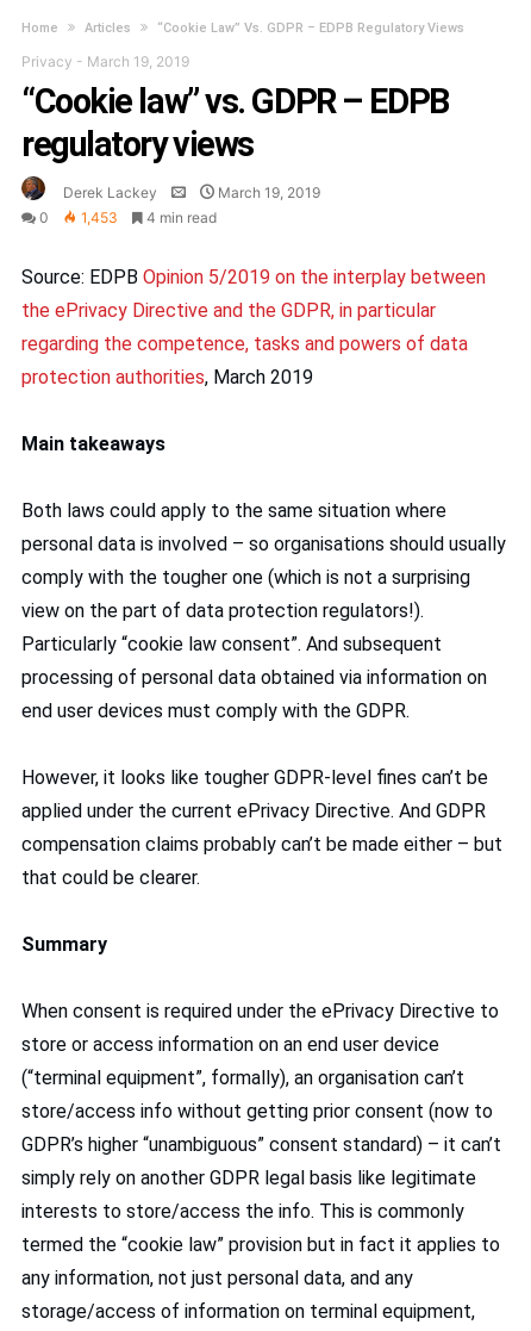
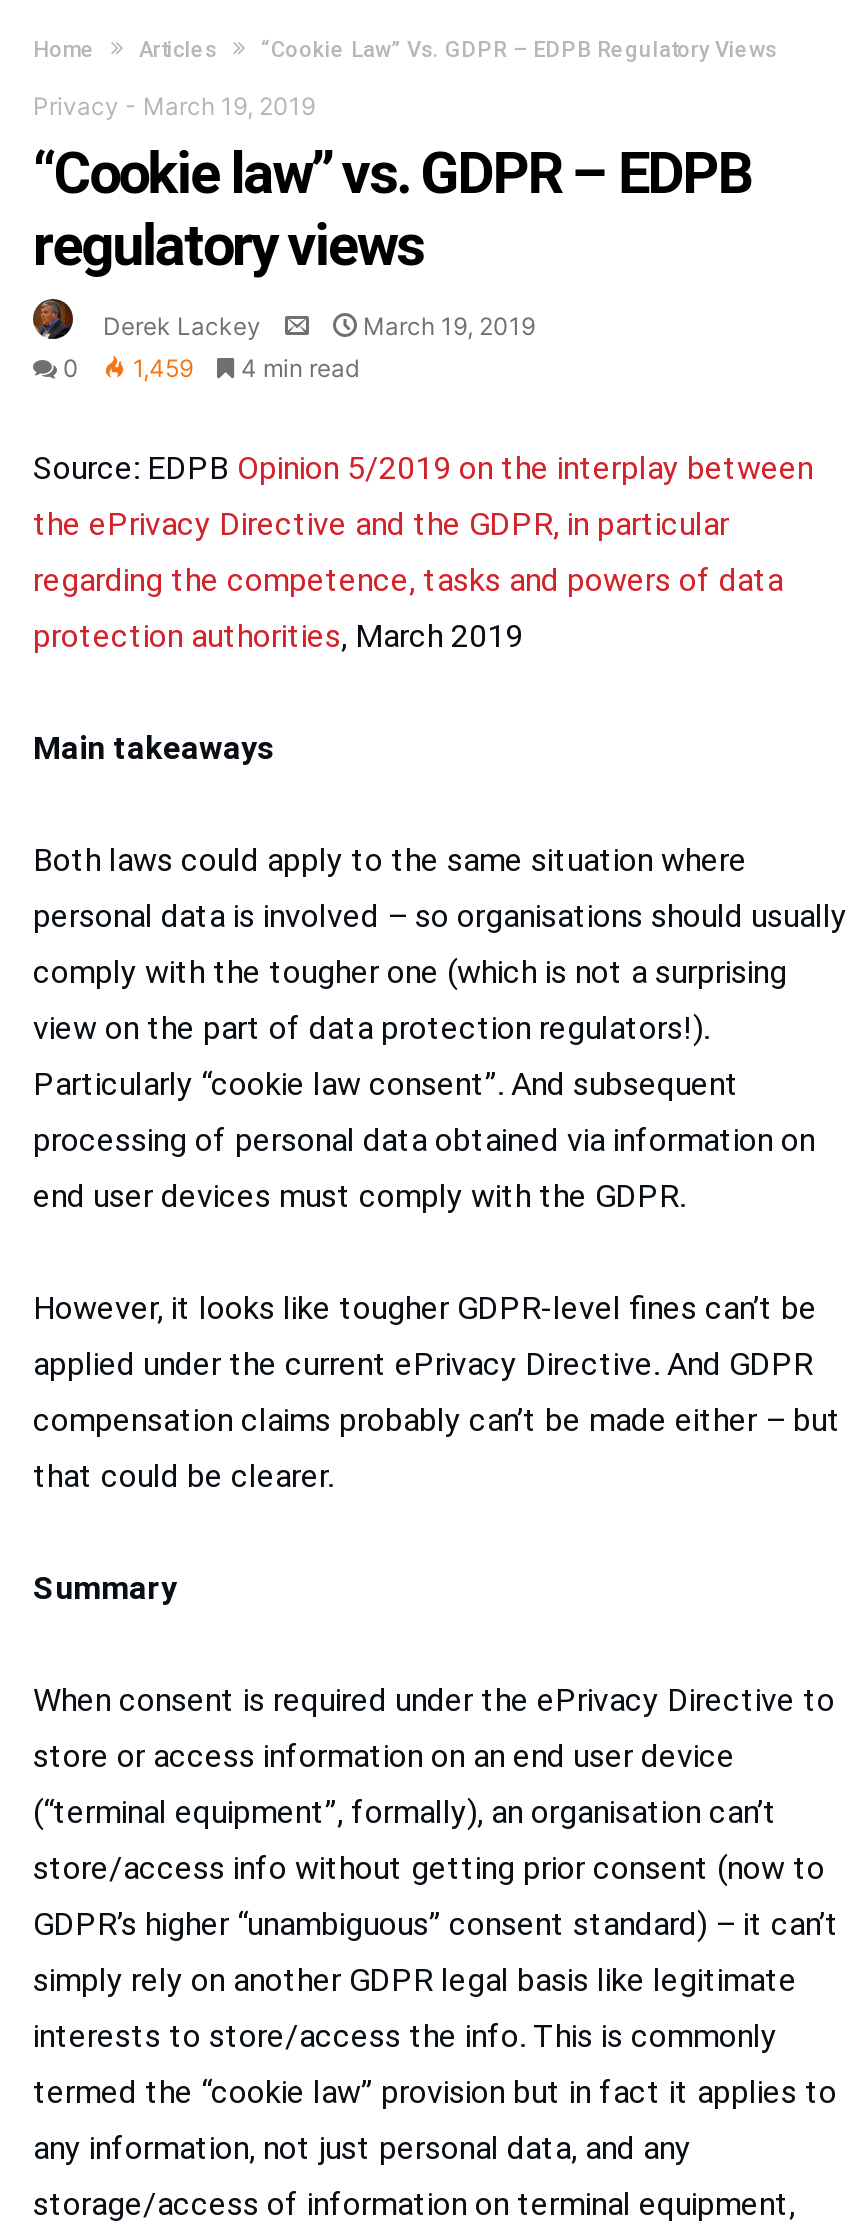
- 0 1,453 4 min read
+ 0 1,459 4 min read
